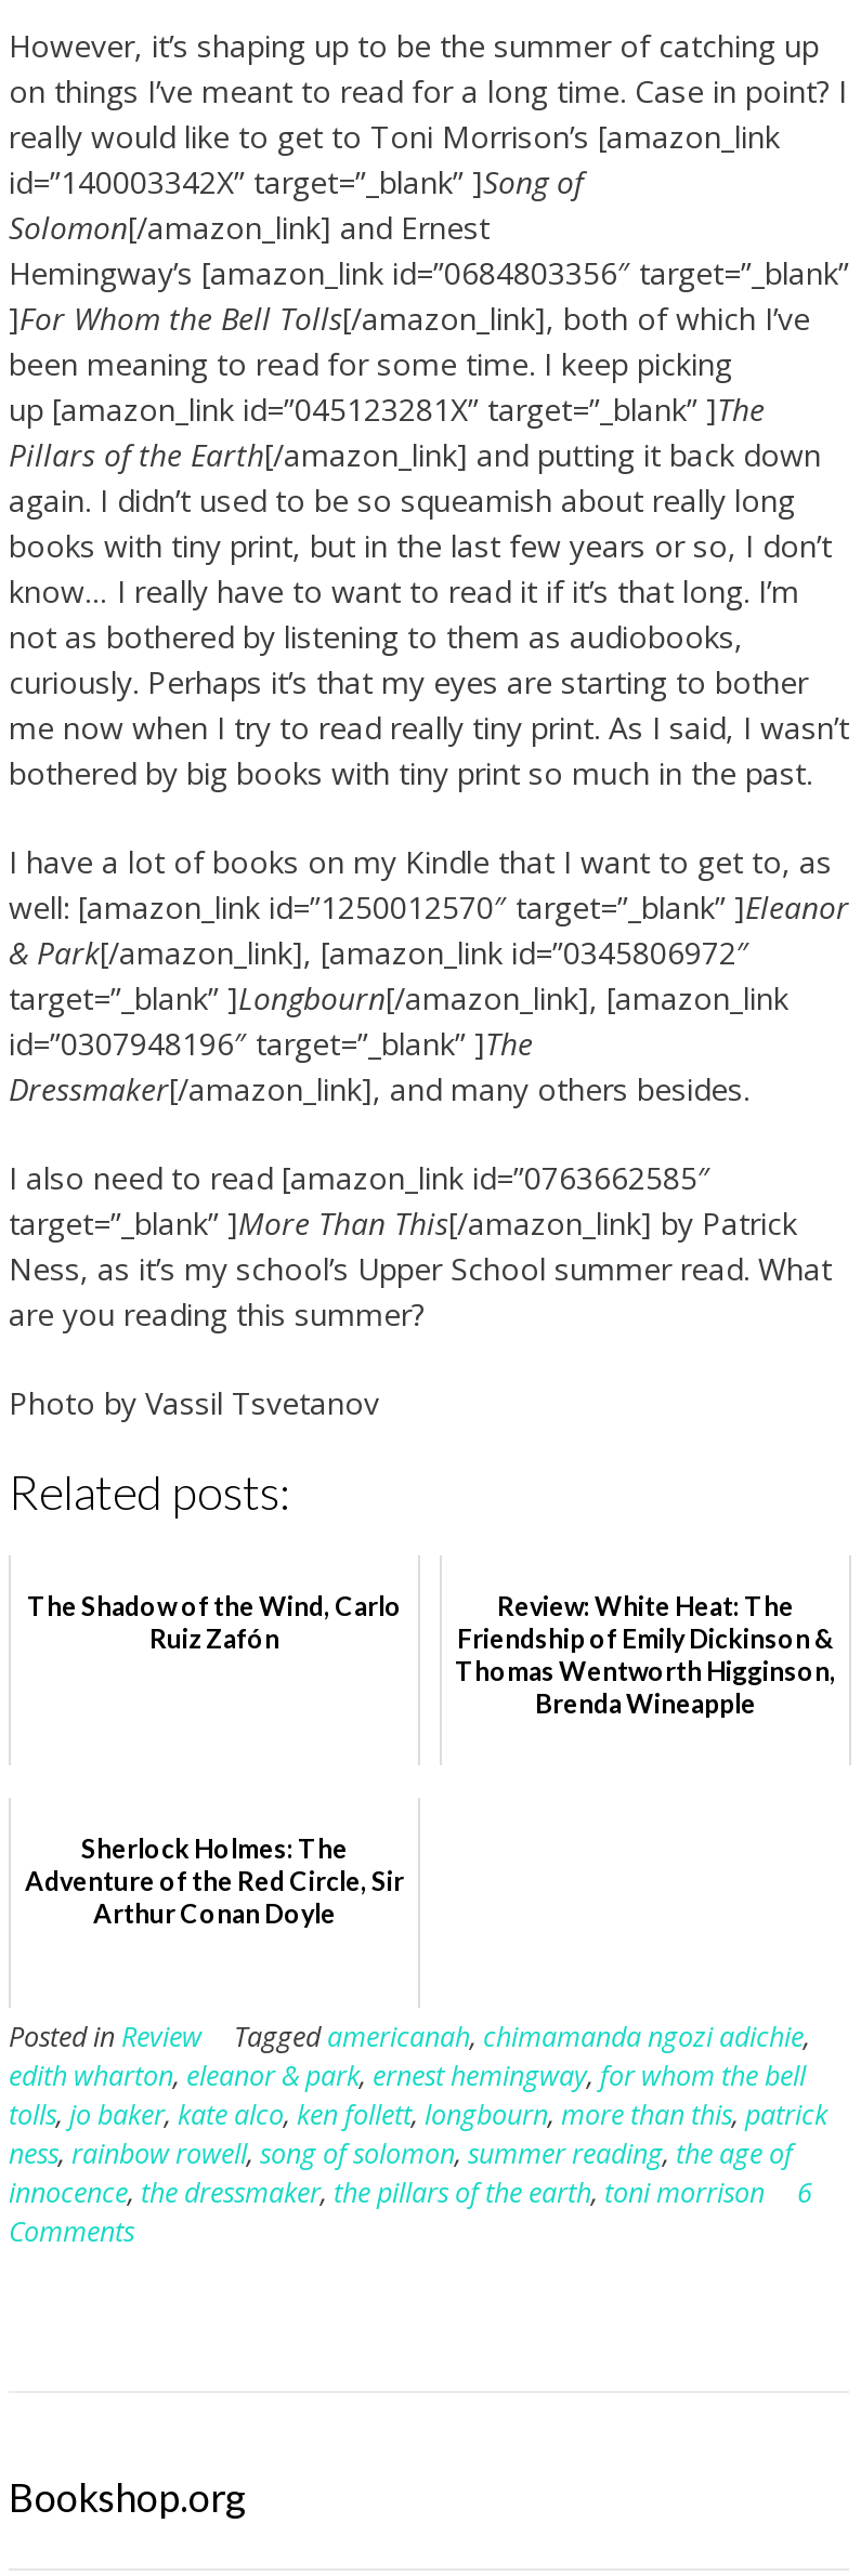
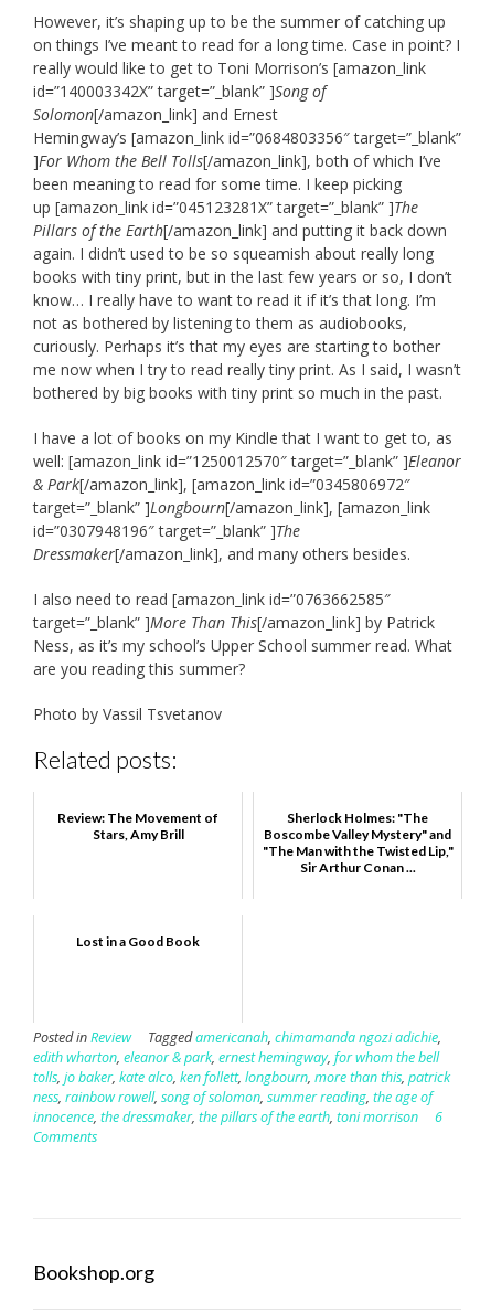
- The Shadow of the Wind, Carlo
- Ruiz Zafón
+ Review: The Movement of
+ Stars, Amy Brill

- Review: White Heat: The
- Friendship of Emily Dickinson &
- Thomas Wentworth Higginson,
- Brenda Wineapple
+ Sherlock Holmes: "The
+ Boscombe Valley Mystery" and
+ "The Man with the Twisted Lip,"
+ Sir Arthur Conan ...

- Sherlock Holmes: The
- Adventure of the Red Circle, Sir
- Arthur Conan Doyle
+ Lost in a Good Book
